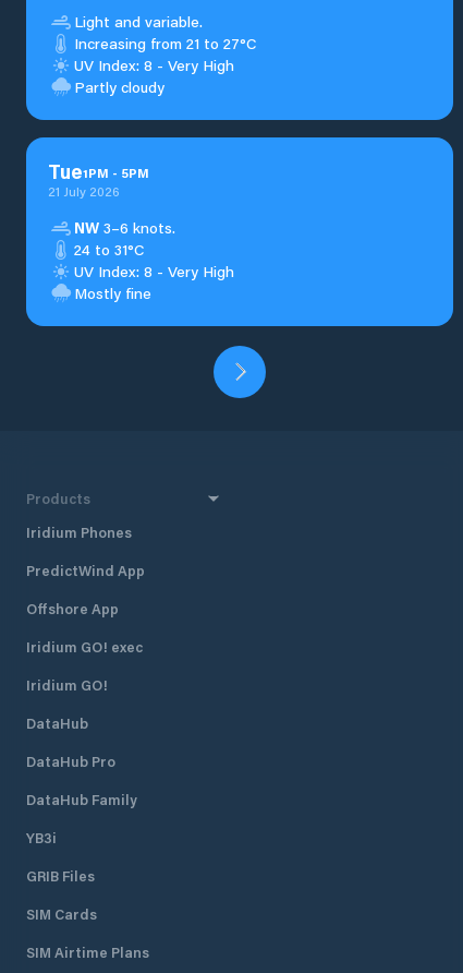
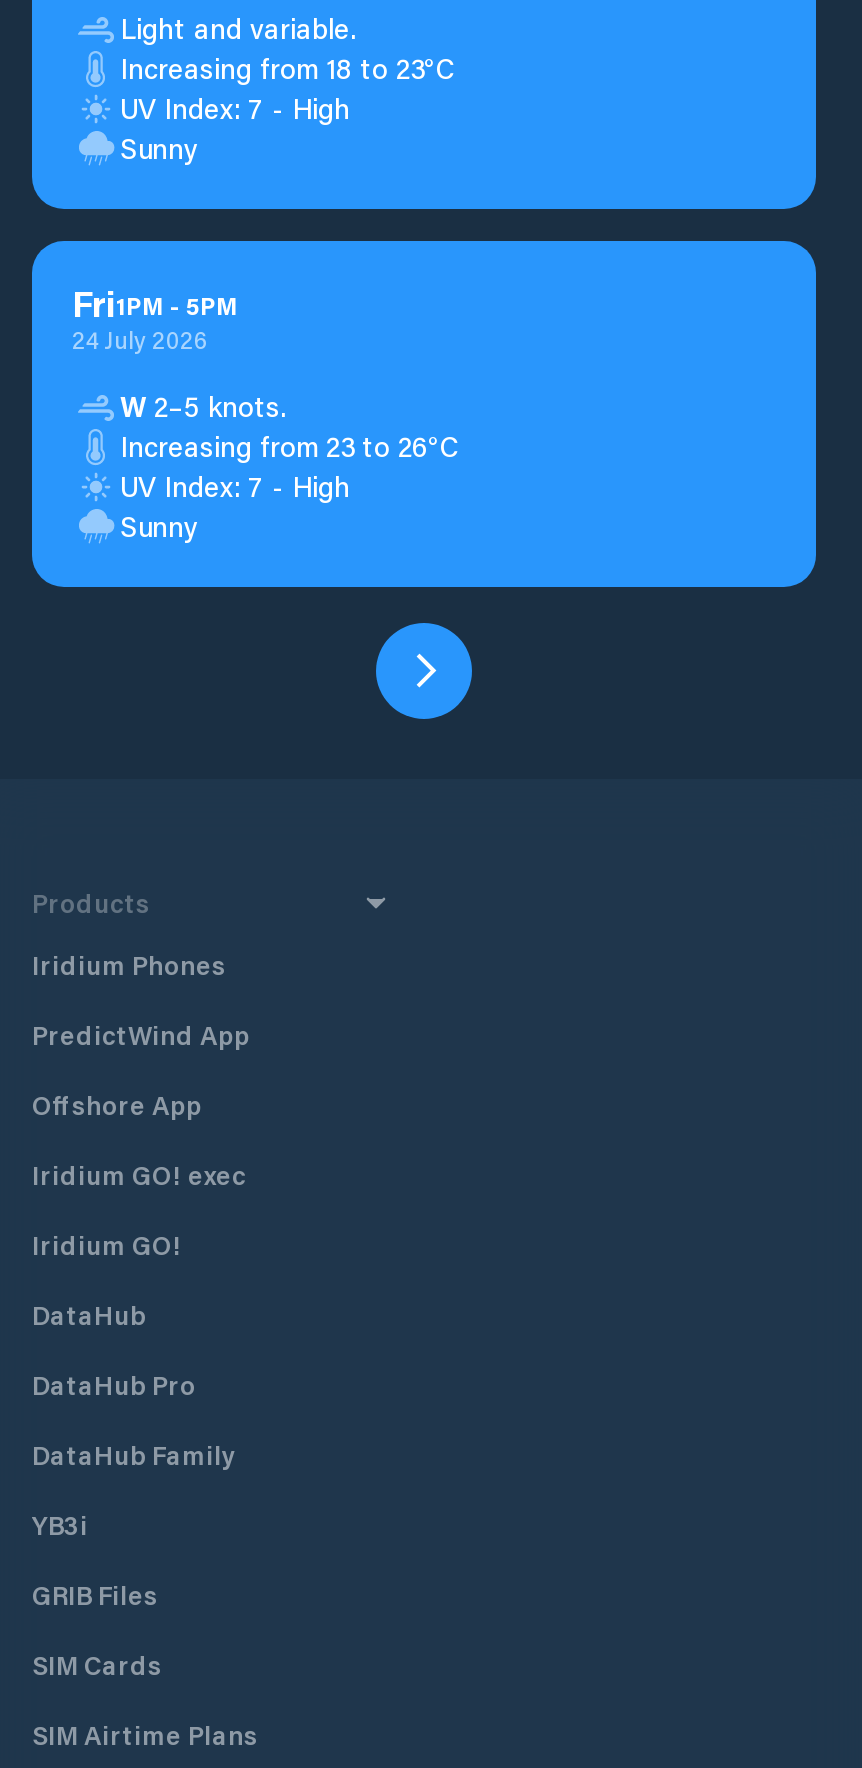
- Increasing from 21 to 27°C
- UV Index: 8 - Very High
- Partly cloudy
+ Increasing from 18 to 23°C
+ UV Index: 7 - High
+ Sunny

- Tue1PM - 5PM
- 21 July 2026
+ Fri1PM - 5PM
+ 24 July 2026

- NW 3–6 knots.
- 24 to 31°C
- UV Index: 8 - Very High
- Mostly fine
+ W 2–5 knots.
+ Increasing from 23 to 26°C
+ UV Index: 7 - High
+ Sunny
